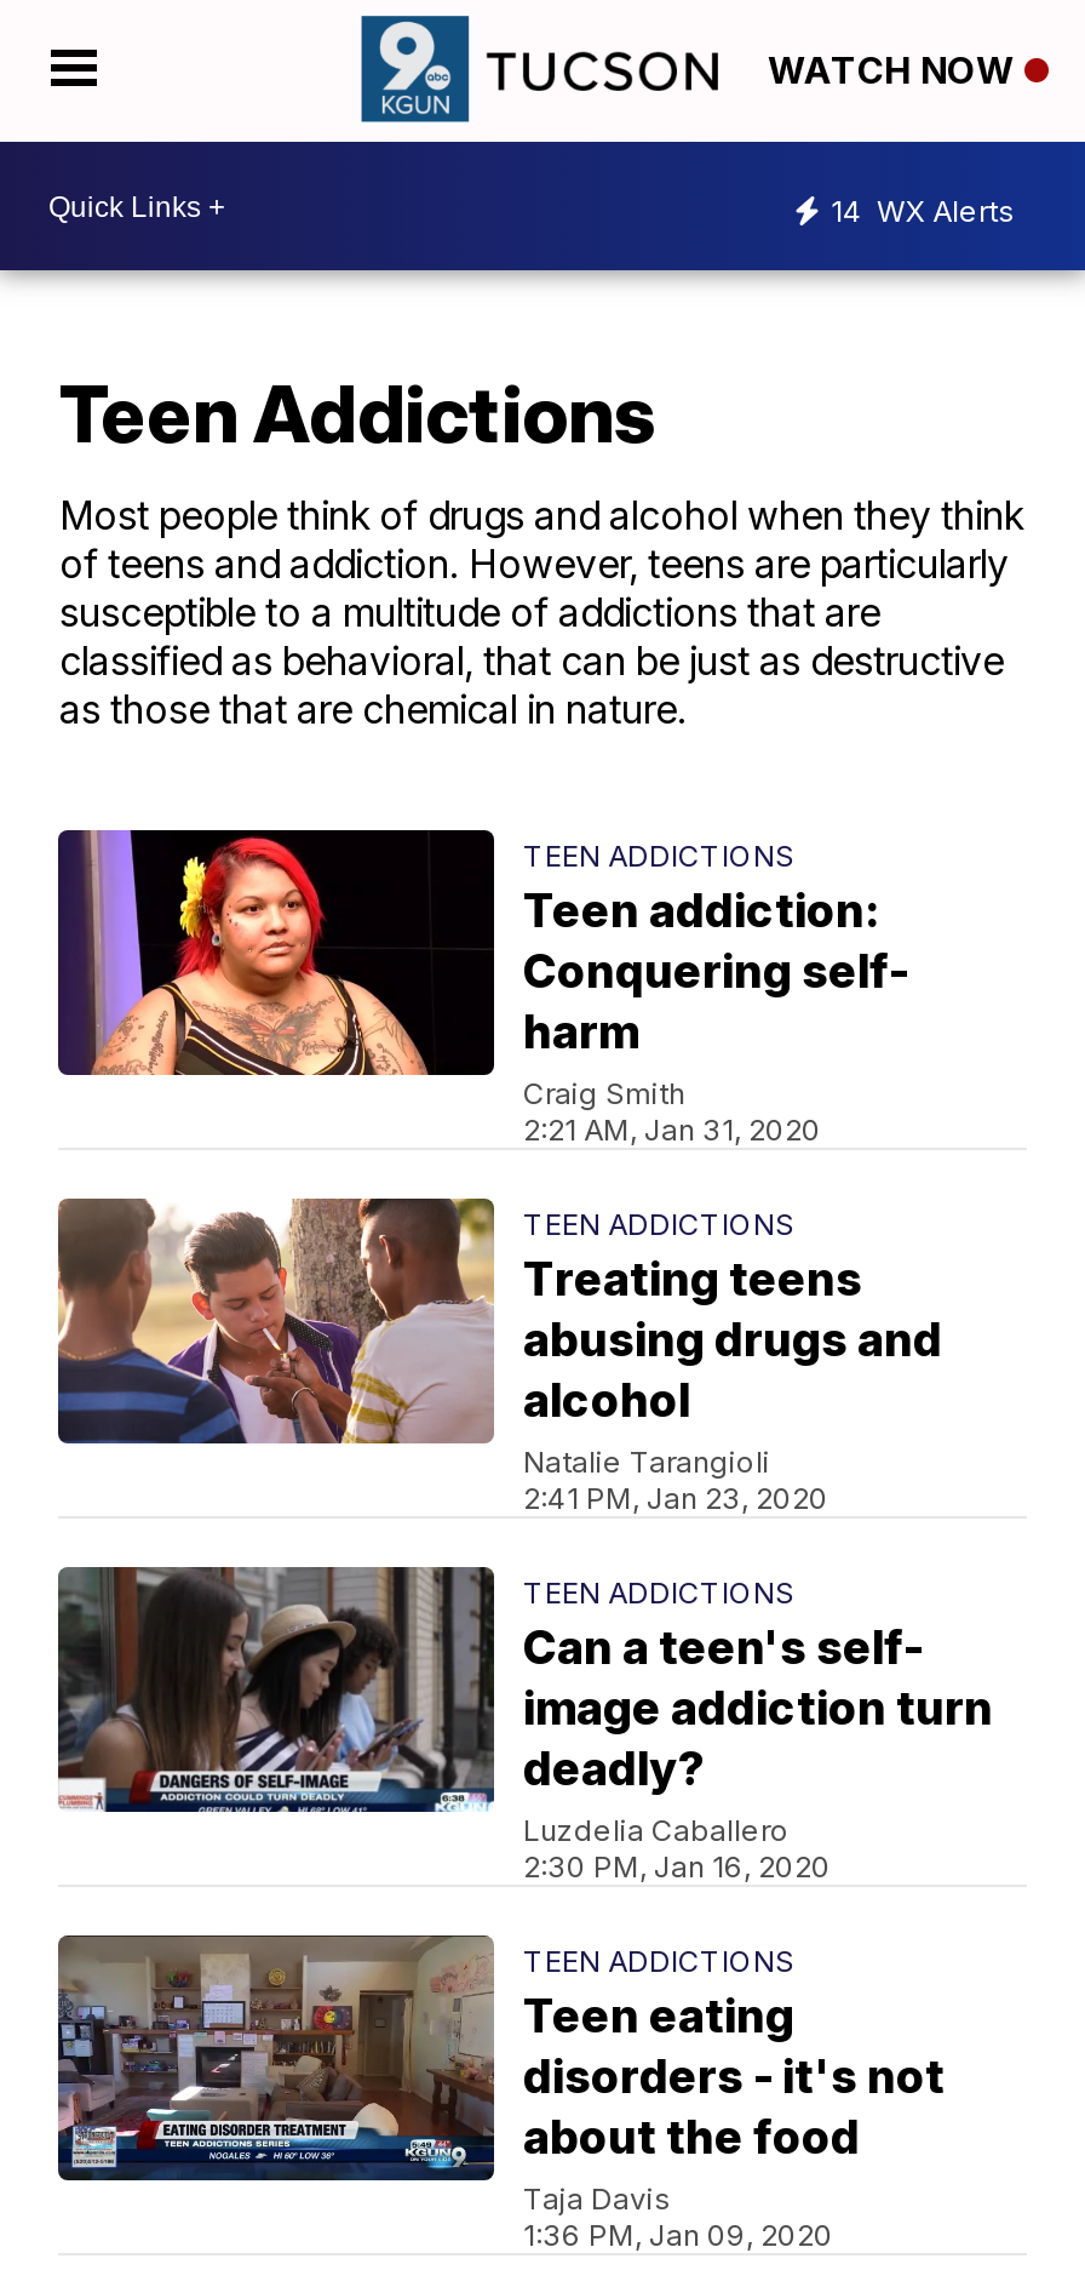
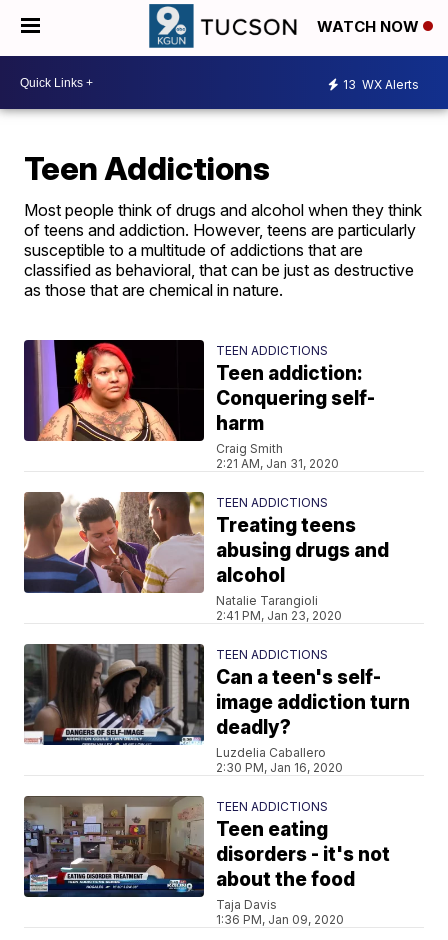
- 14 WX Alerts
+ 13 WX Alerts
